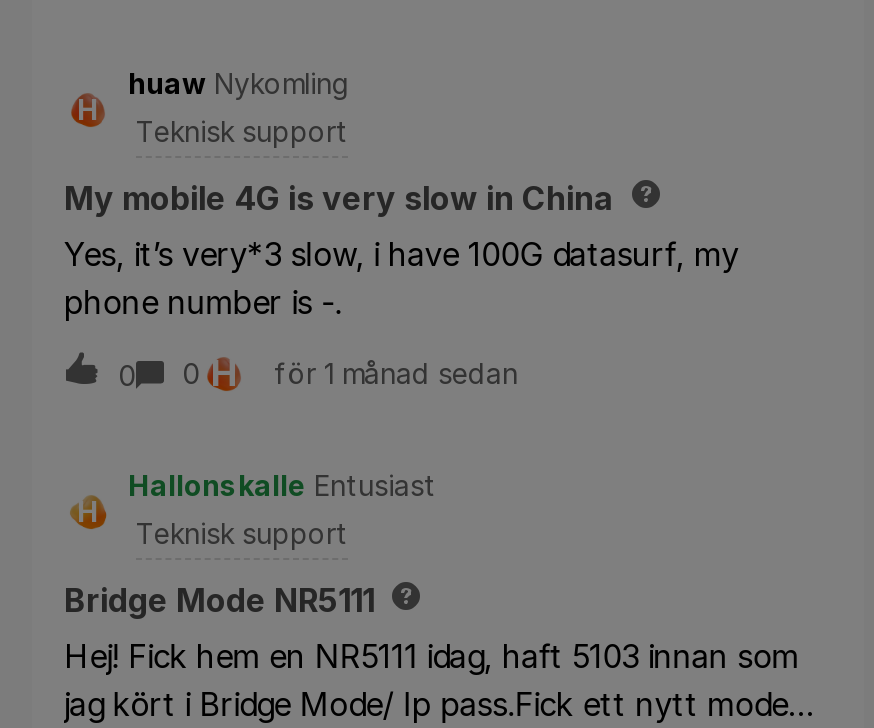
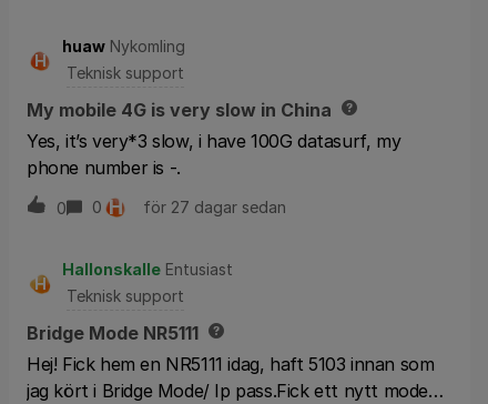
- för 1 månad sedan
+ för 27 dagar sedan
